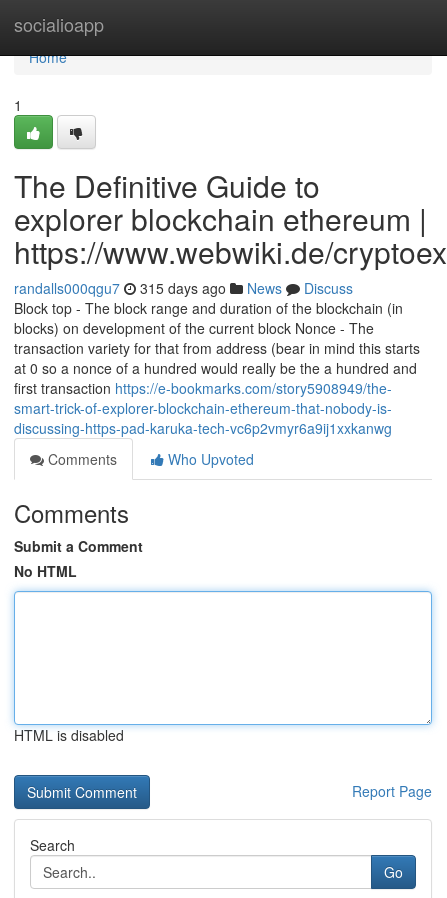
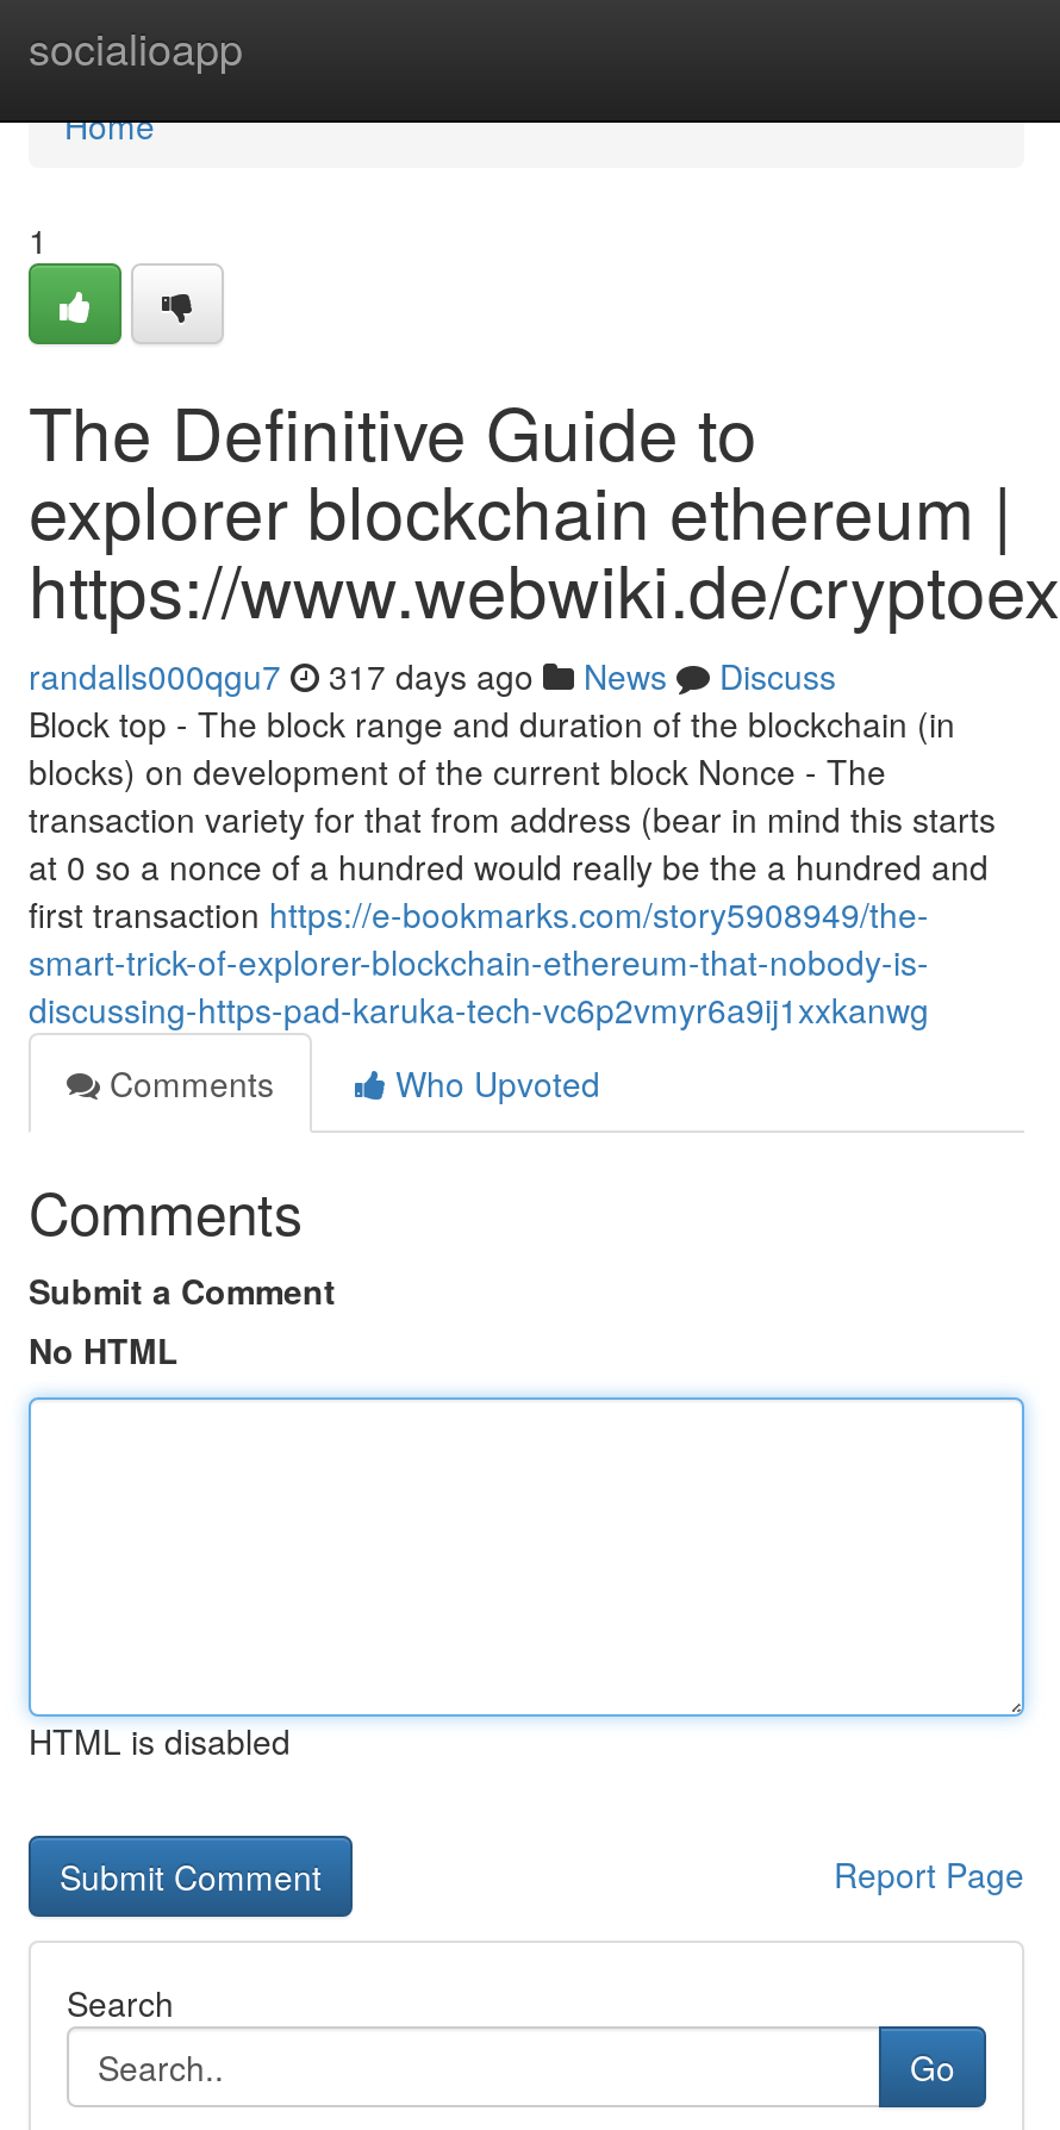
- randalls000qgu7 315 days ago News Discuss
+ randalls000qgu7 317 days ago News Discuss
